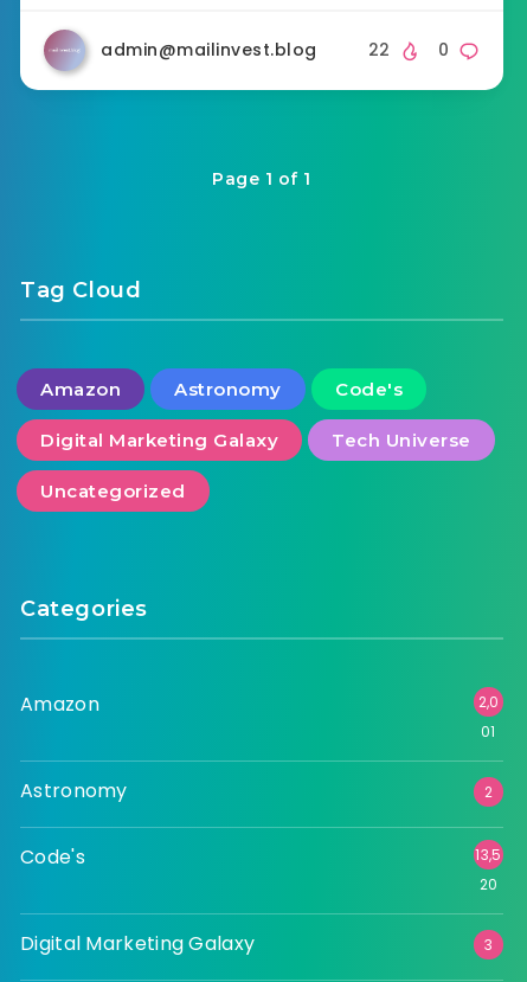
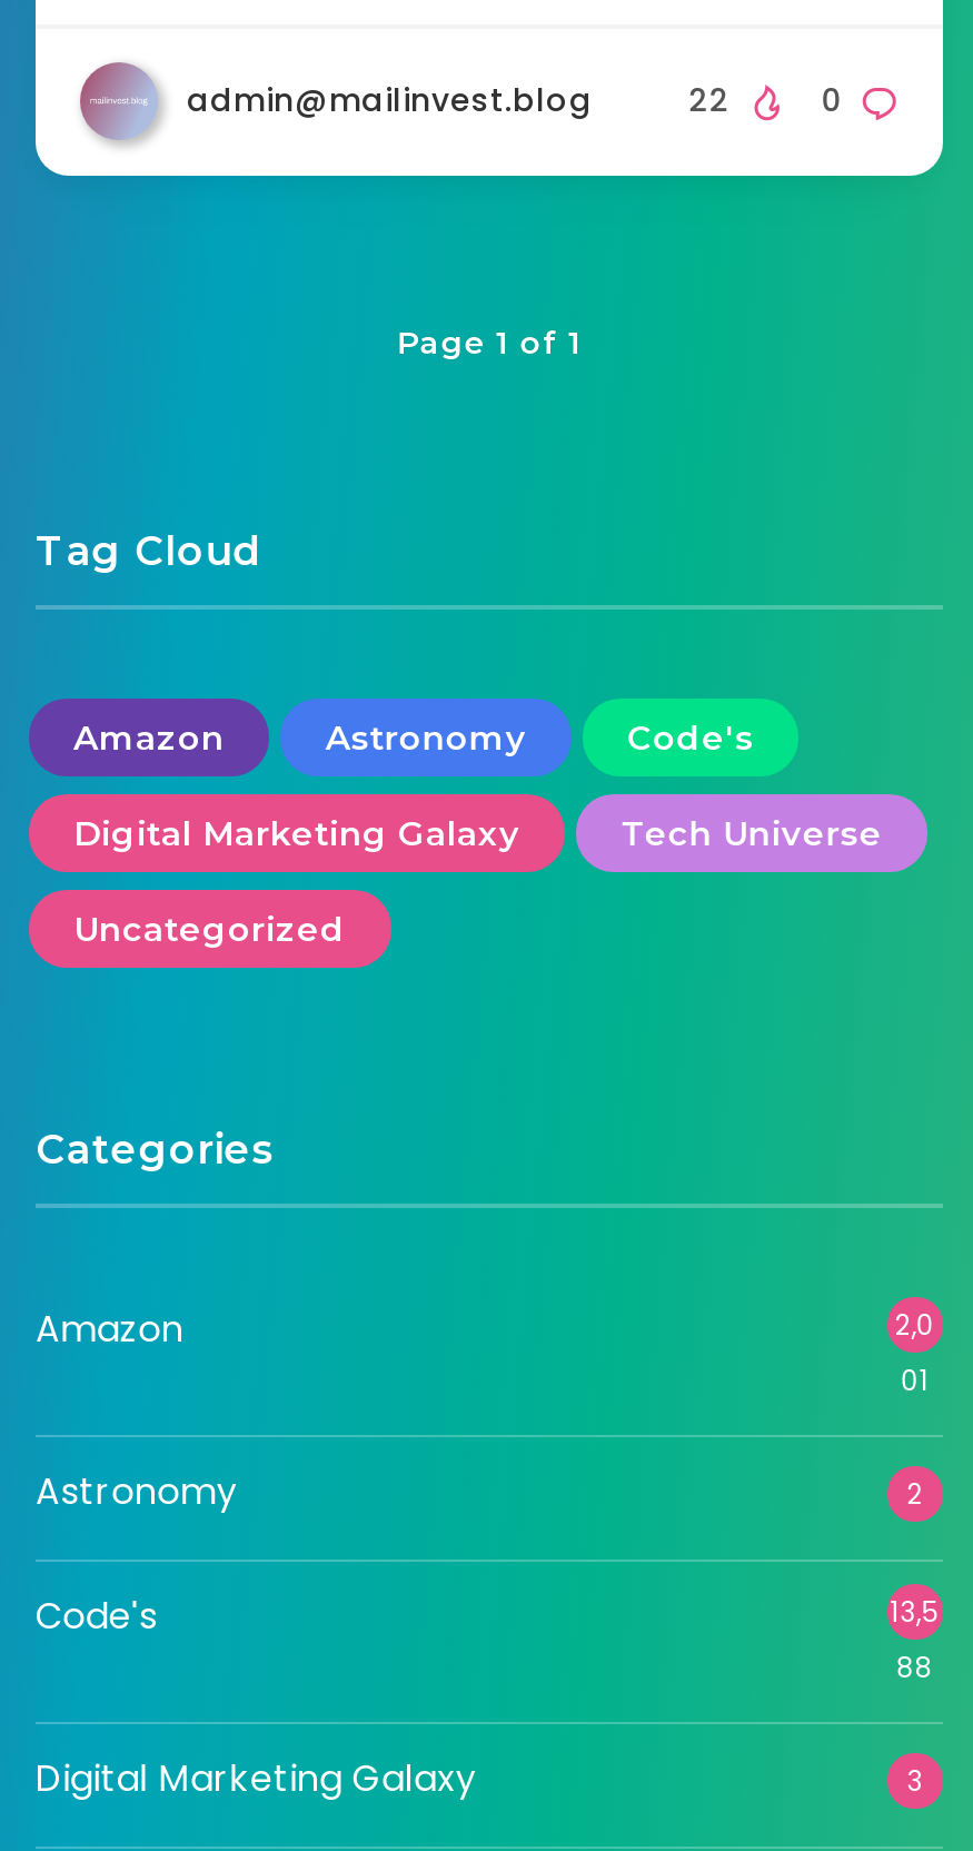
- 20
+ 88
